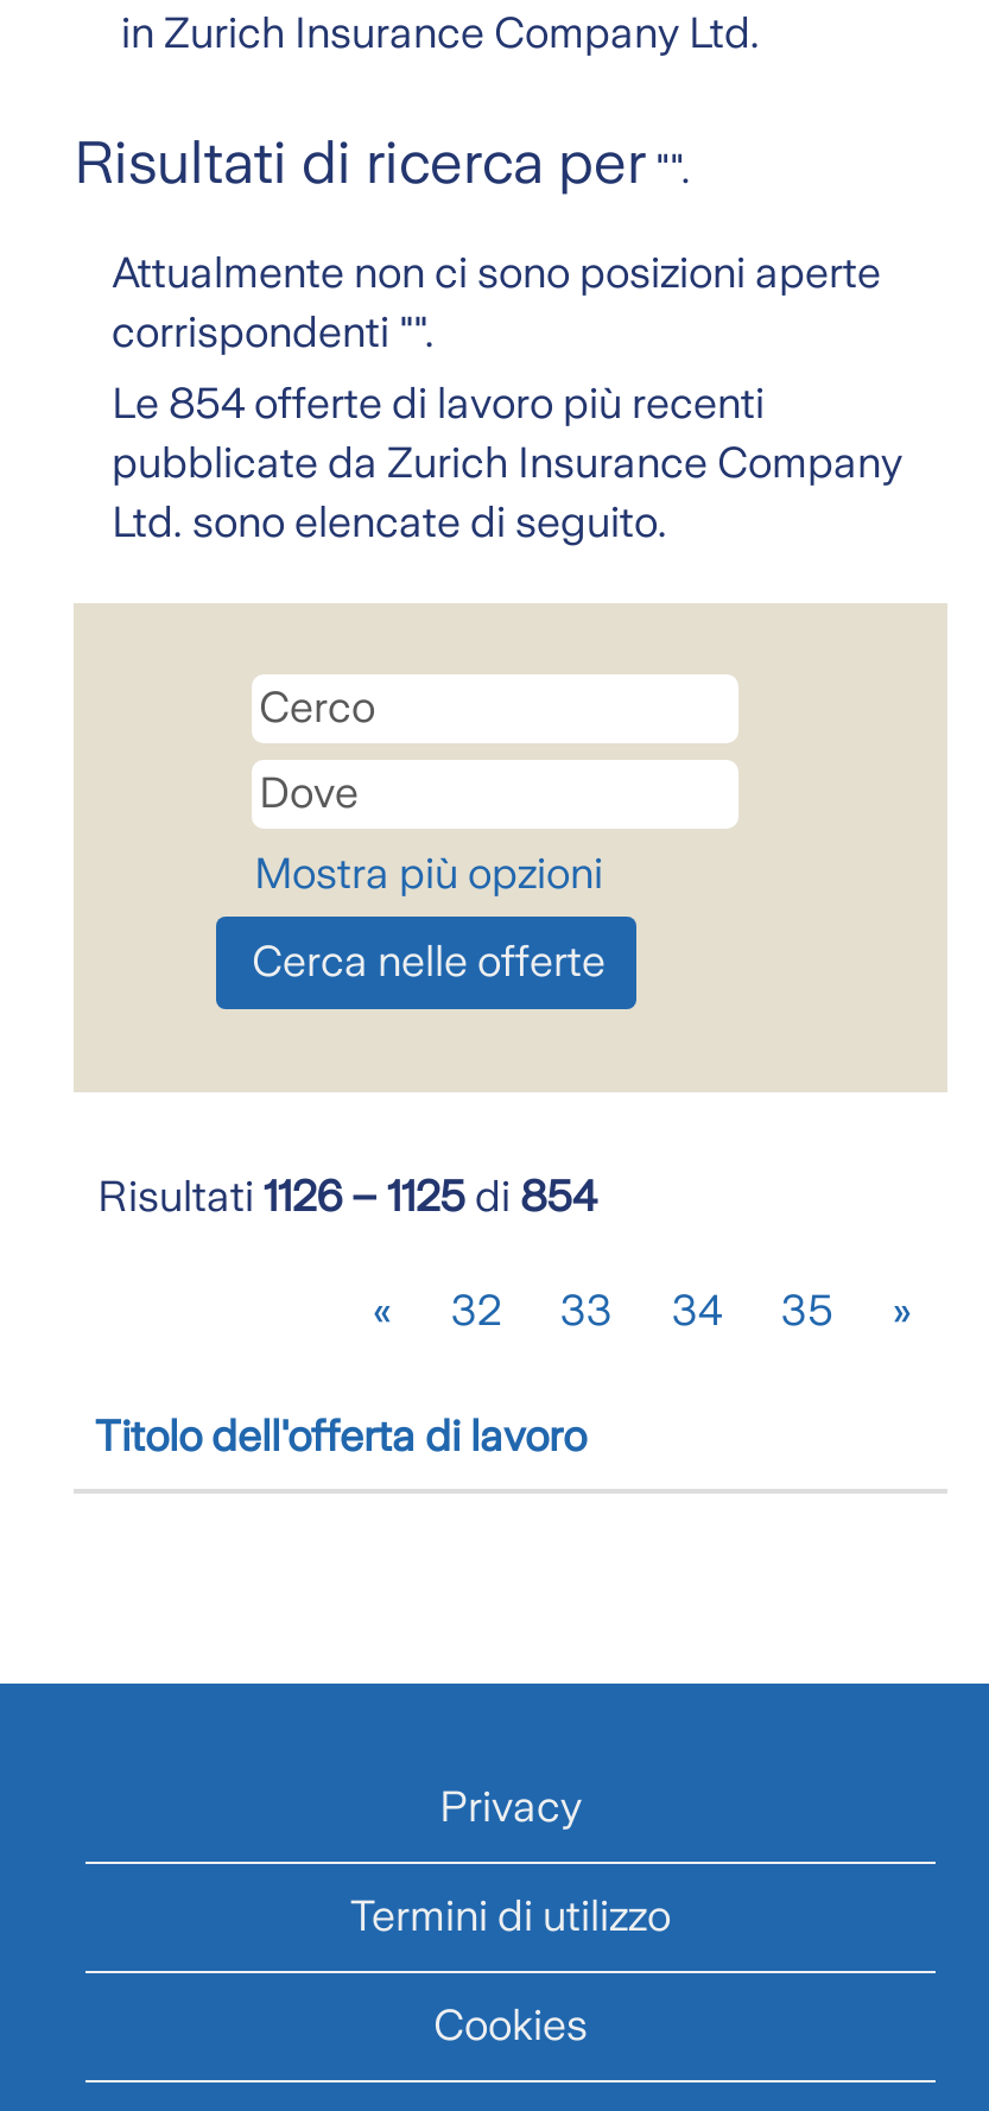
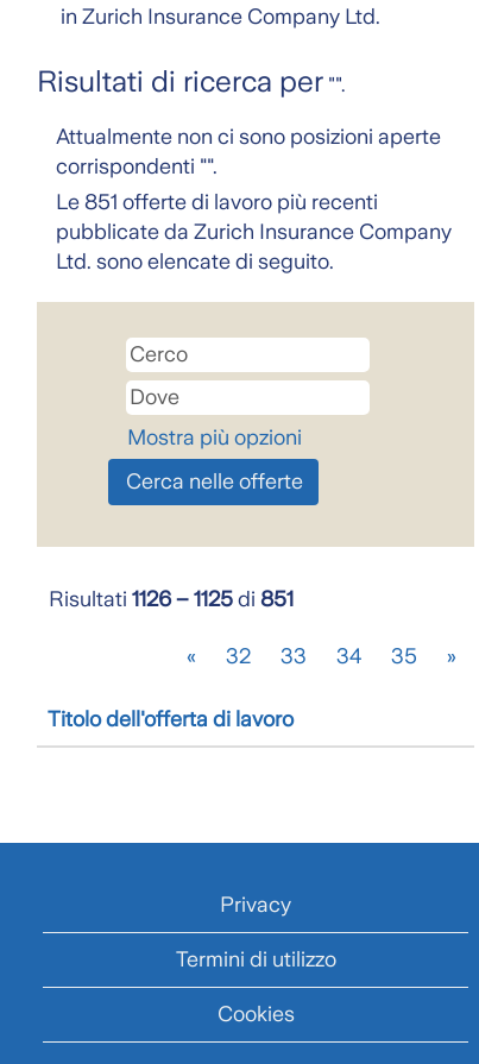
- Le 854 offerte di lavoro più recenti
+ Le 851 offerte di lavoro più recenti

- Risultati 1126 – 1125 di 854
+ Risultati 1126 – 1125 di 851
